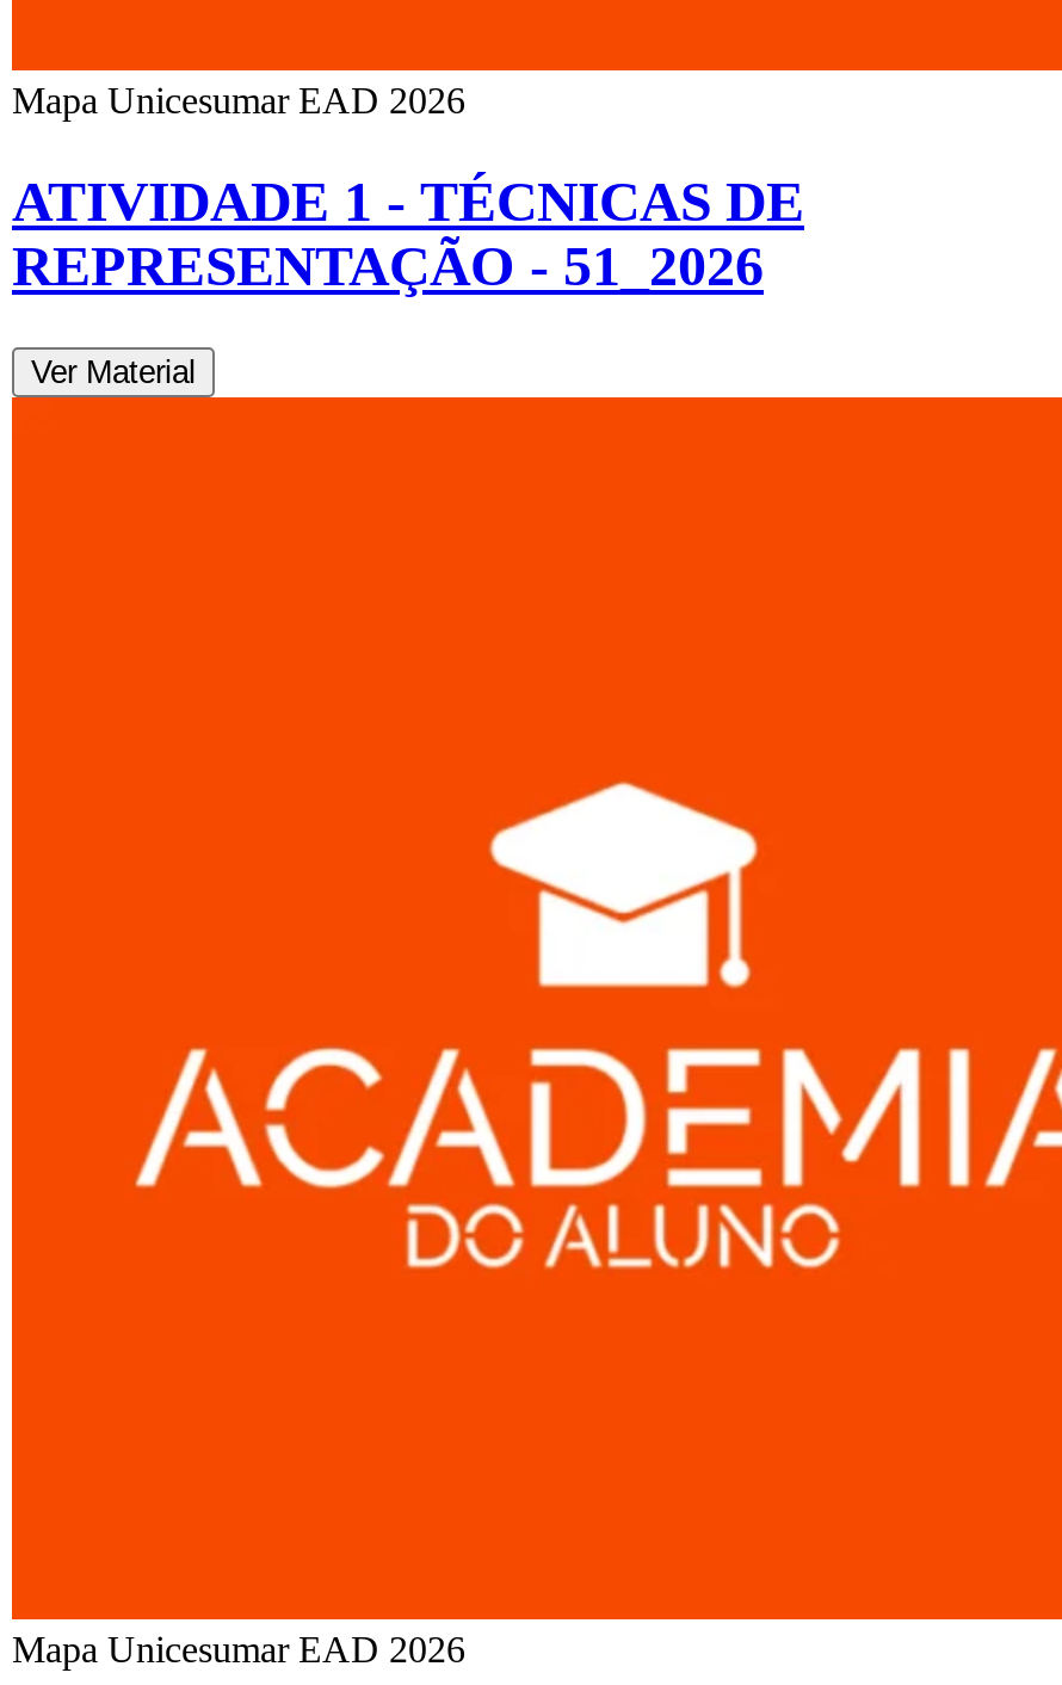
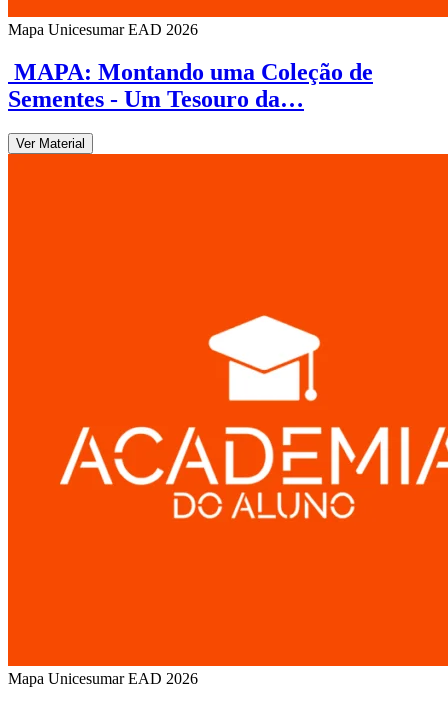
- ATIVIDADE 1 - TÉCNICAS DE
- REPRESENTAÇÃO - 51_2026
+ MAPA: Montando uma Coleção de
+ Sementes - Um Tesouro da…
